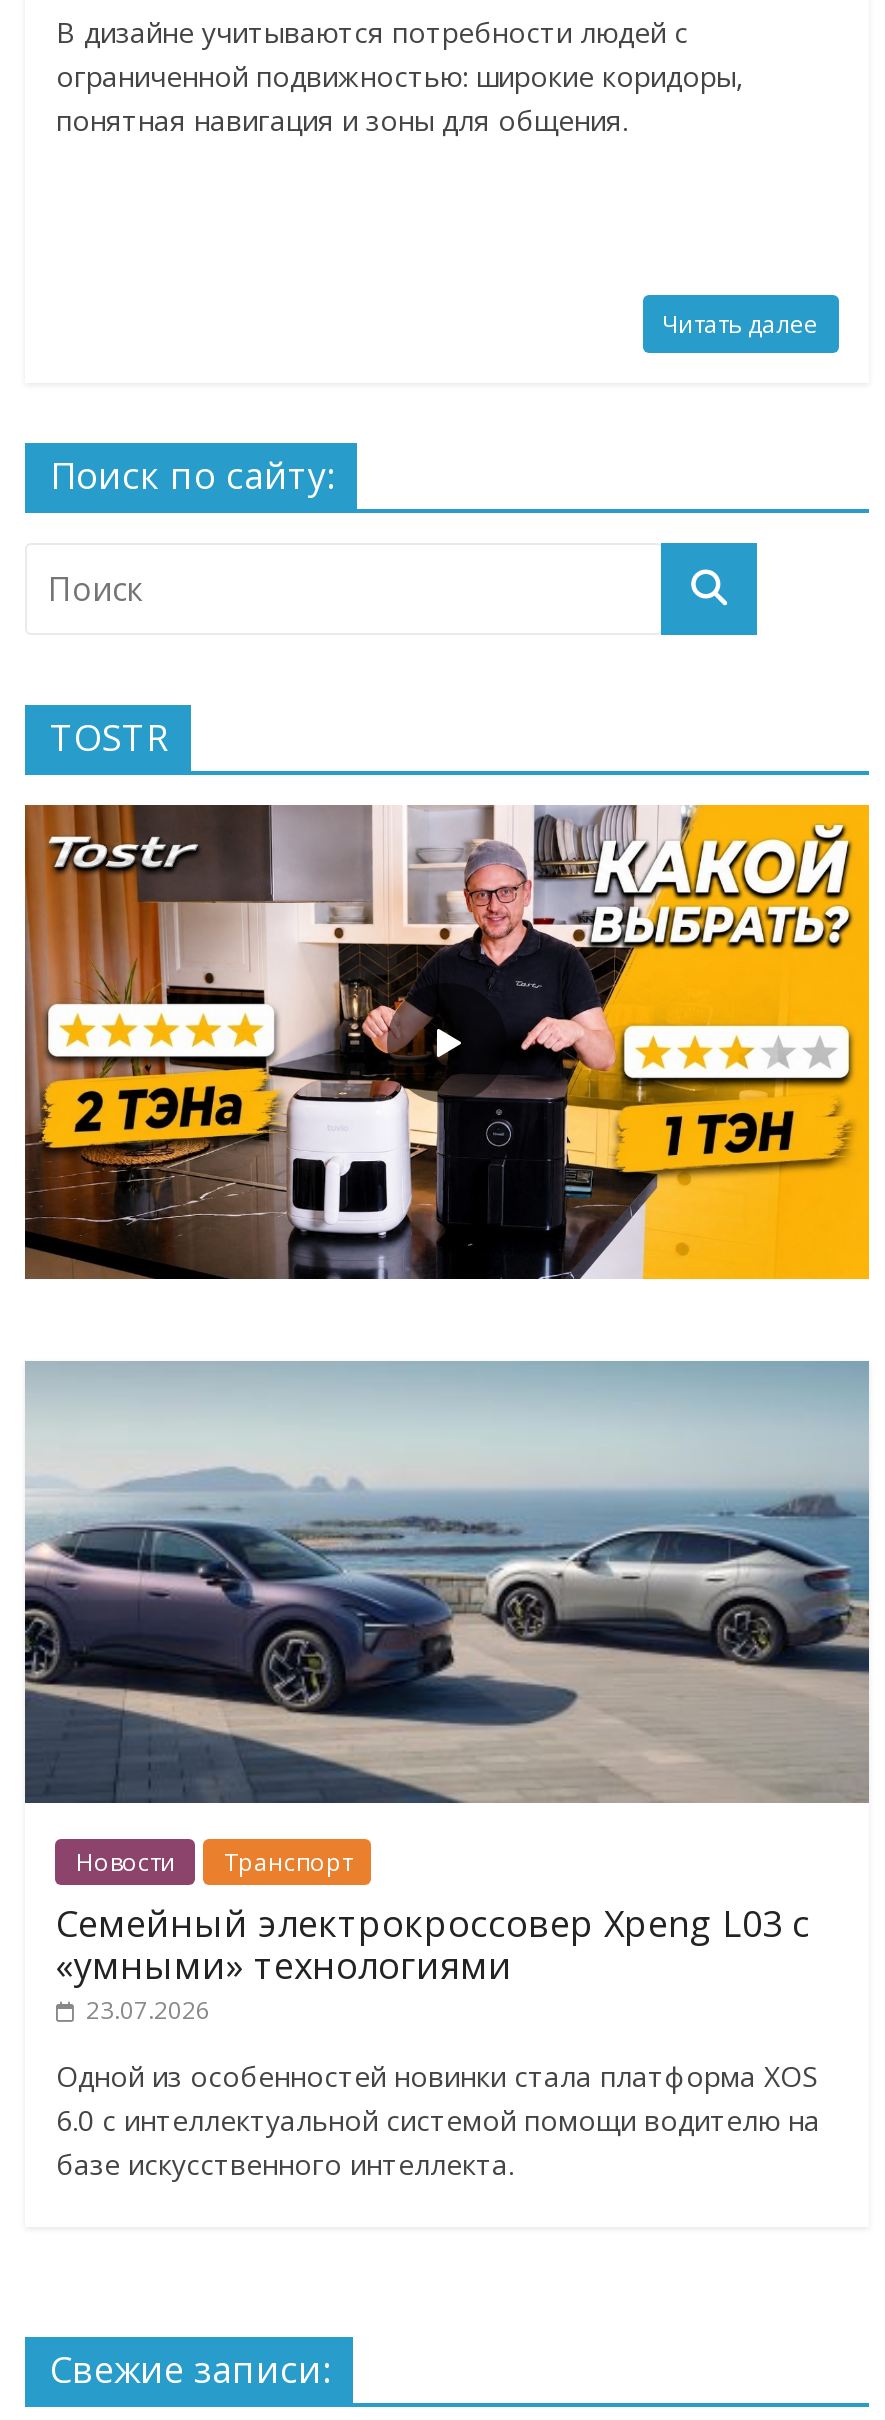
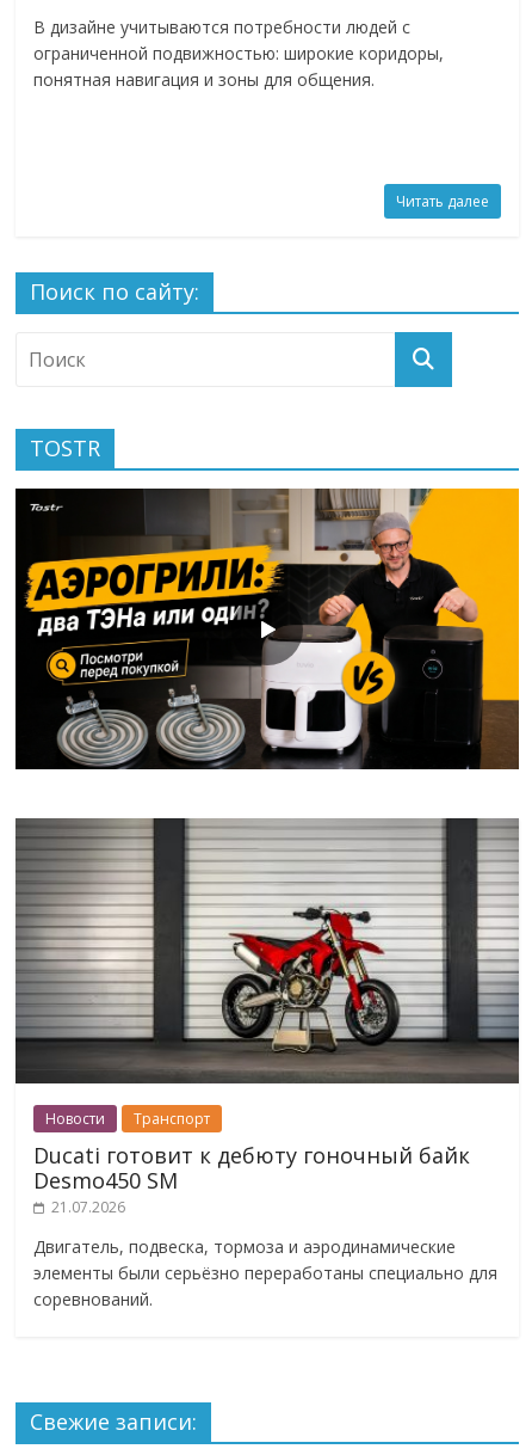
- [image]
+ [image]

- [image]
+ [image]

- Семейный электрокроссовер Xpeng L03 с
- «умными» технологиями
- 23.07.2026
+ Ducati готовит к дебюту гоночный байк
+ Desmo450 SM
+ 21.07.2026

- Одной из особенностей новинки стала платформа XOS
- 6.0 с интеллектуальной системой помощи водителю на
- базе искусственного интеллекта.
+ Двигатель, подвеска, тормоза и аэродинамические
+ элементы были серьёзно переработаны специально для
+ соревнований.
